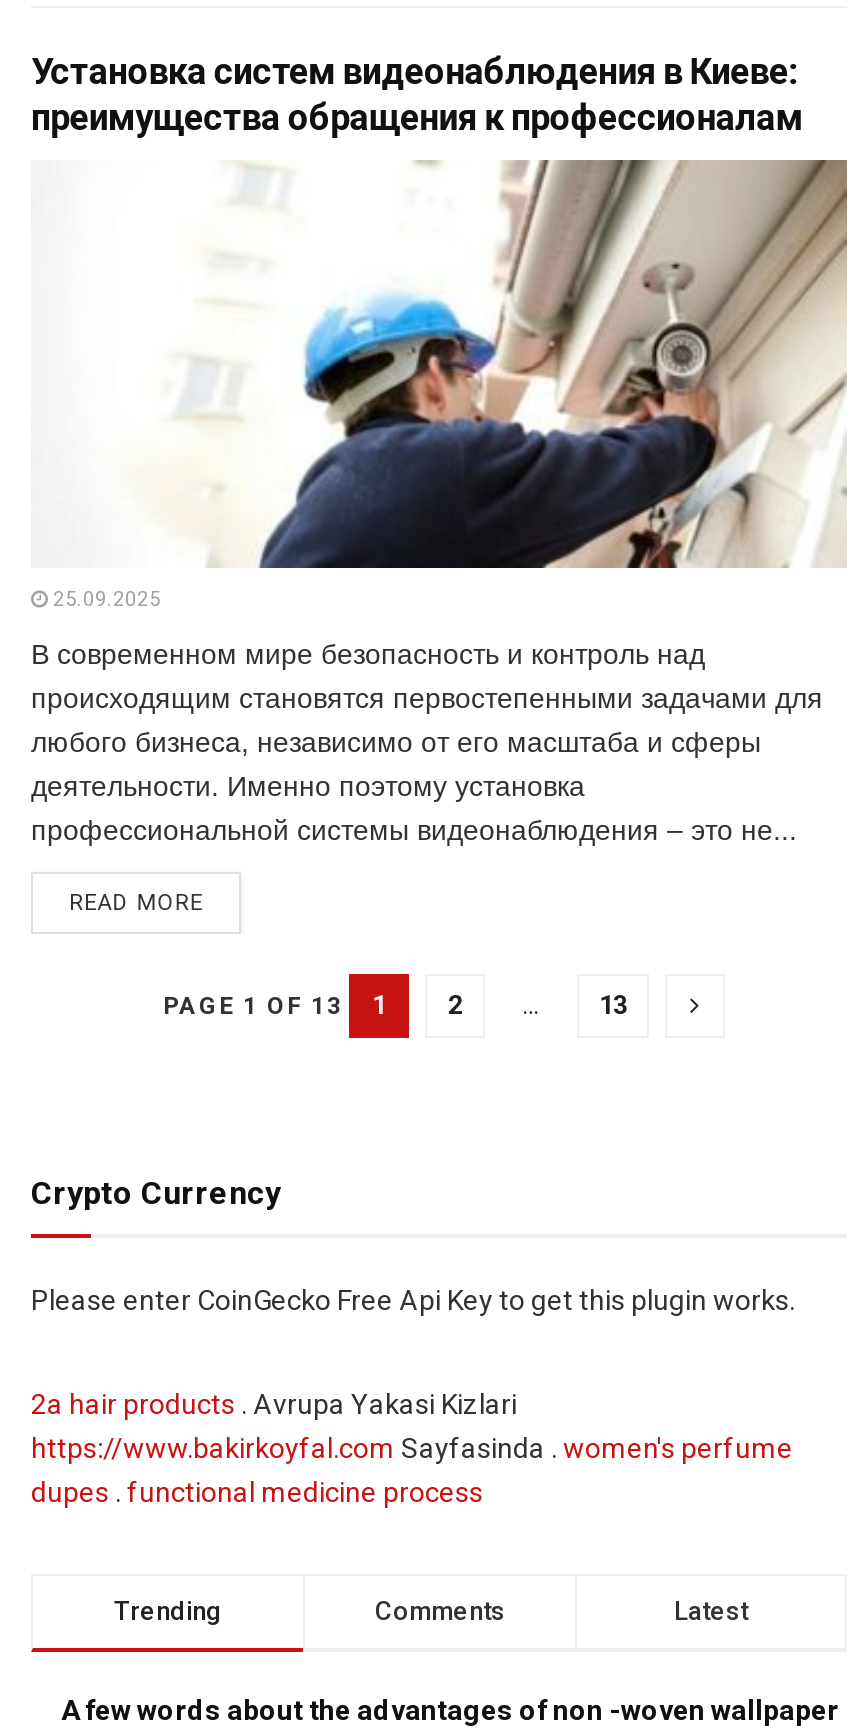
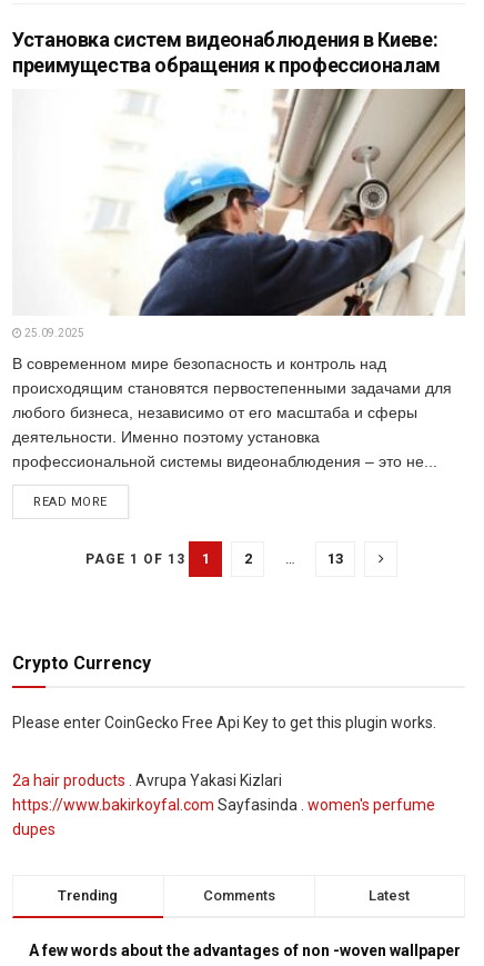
- dupes. functional medicine process
+ dupes
